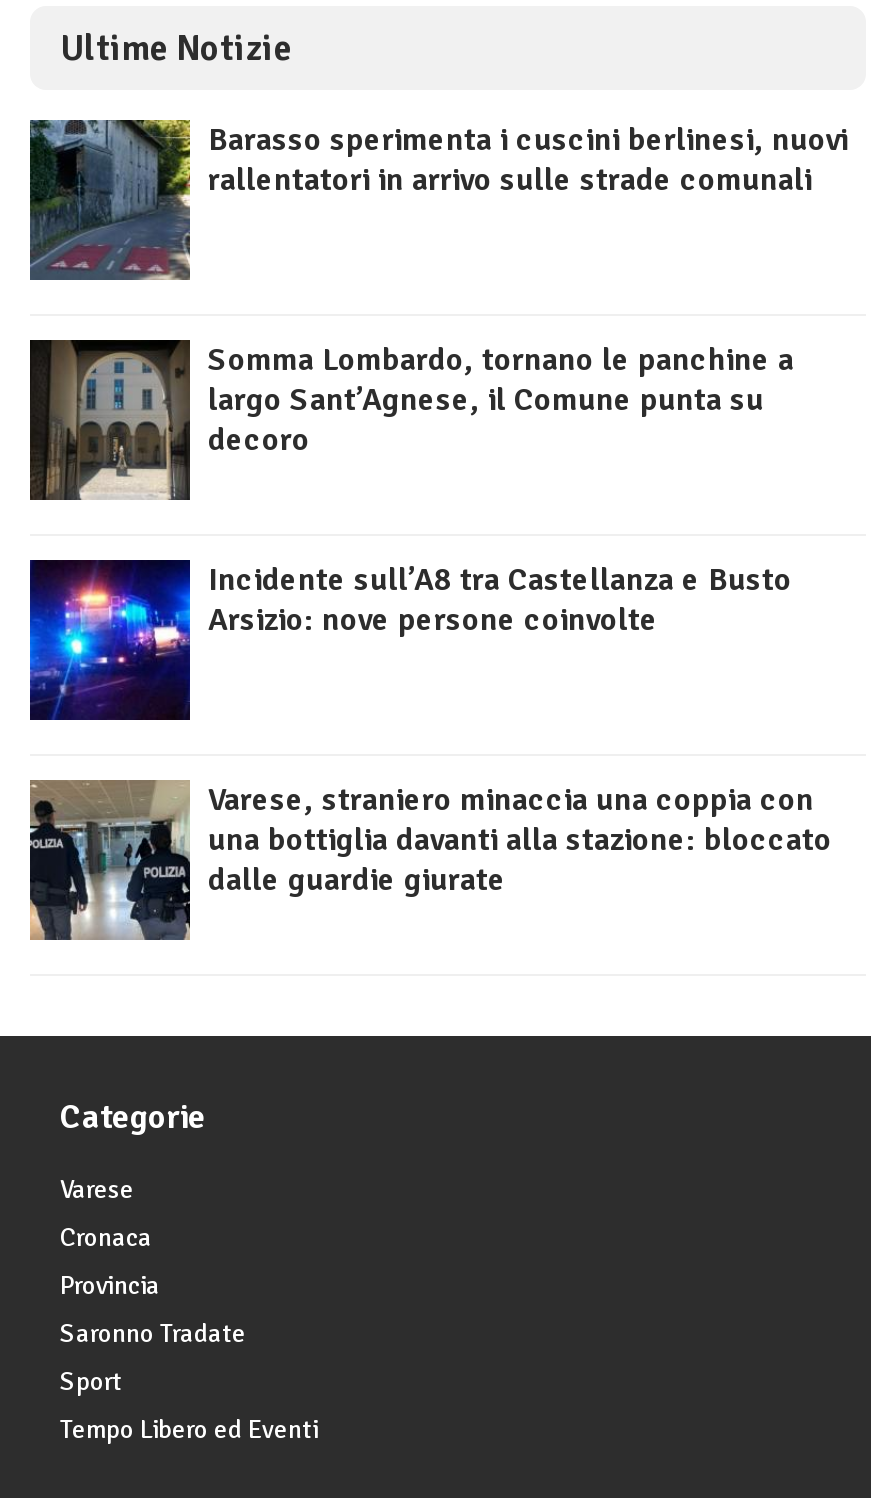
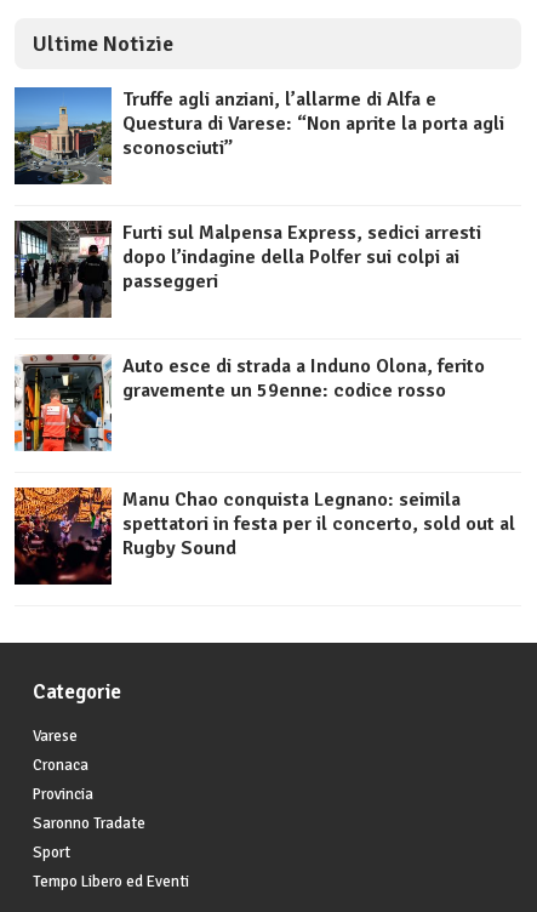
- [image]
- Barasso sperimenta i cuscini berlinesi, nuovi
- rallentatori in arrivo sulle strade comunali
+ [image]
+ Truffe agli anziani, l’allarme di Alfa e
+ Questura di Varese: “Non aprite la porta agli
+ sconosciuti”

- [image]
- Somma Lombardo, tornano le panchine a
- largo Sant’Agnese, il Comune punta su
- decoro
+ [image]
+ Furti sul Malpensa Express, sedici arresti
+ dopo l’indagine della Polfer sui colpi ai
+ passeggeri

- [image]
- Incidente sull’A8 tra Castellanza e Busto
- Arsizio: nove persone coinvolte
+ [image]
+ Auto esce di strada a Induno Olona, ferito
+ gravemente un 59enne: codice rosso

- [image]
- Varese, straniero minaccia una coppia con
- una bottiglia davanti alla stazione: bloccato
- dalle guardie giurate
+ [image]
+ Manu Chao conquista Legnano: seimila
+ spettatori in festa per il concerto, sold out al
+ Rugby Sound
